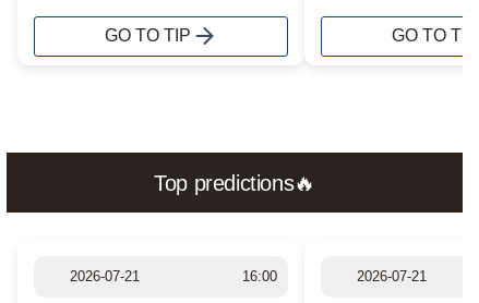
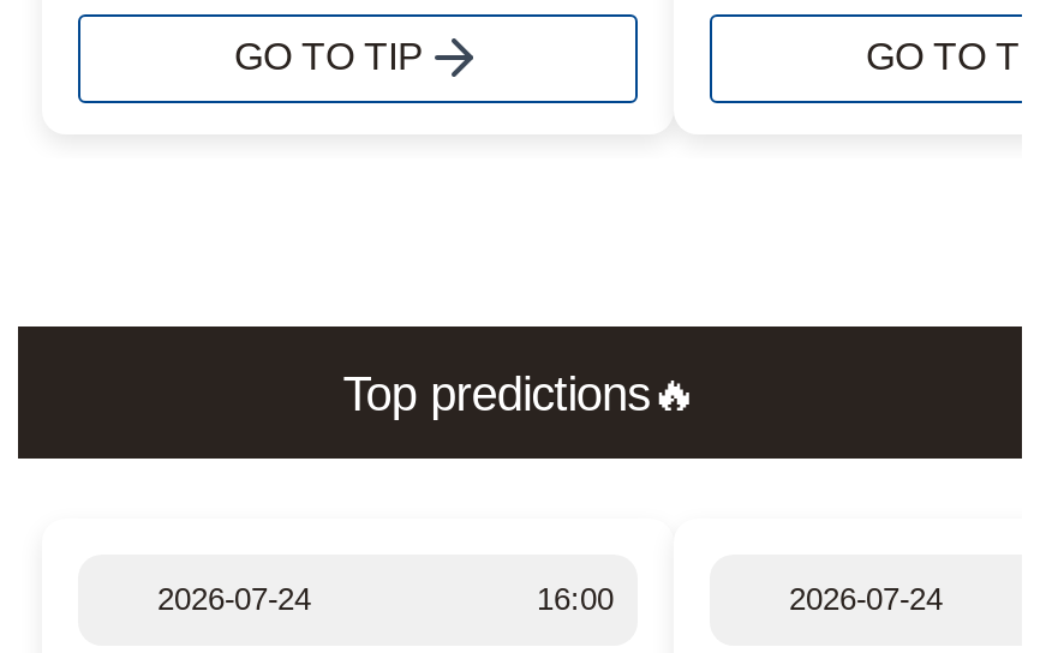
- 2026-07-21
+ 2026-07-24

- 2026-07-21
+ 2026-07-24
